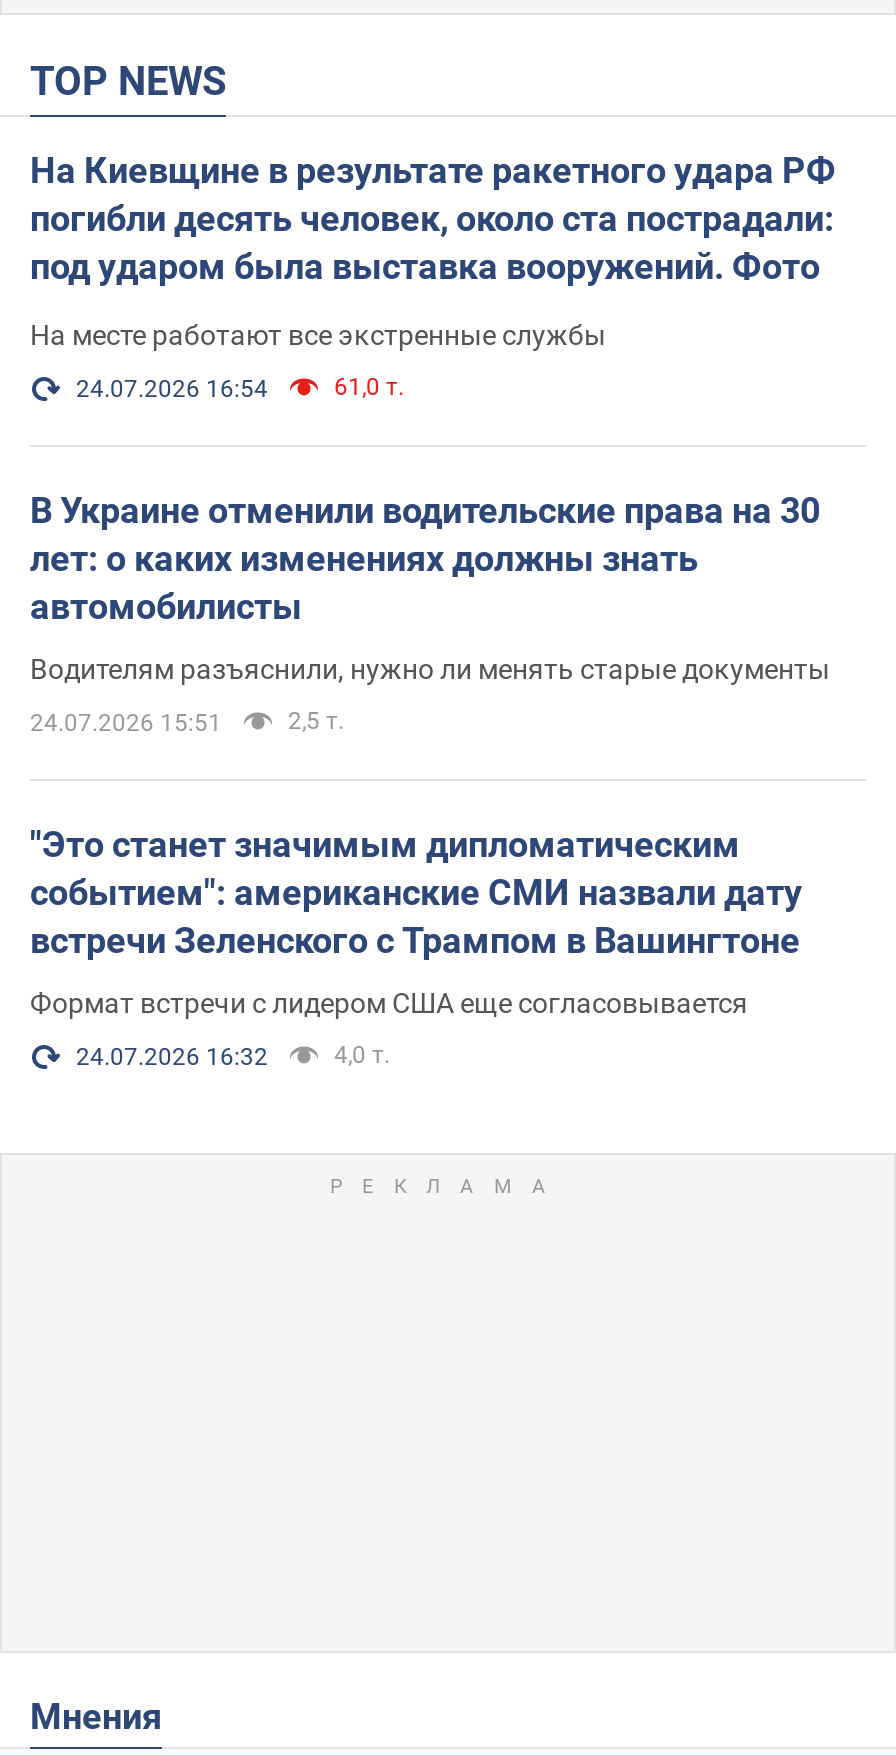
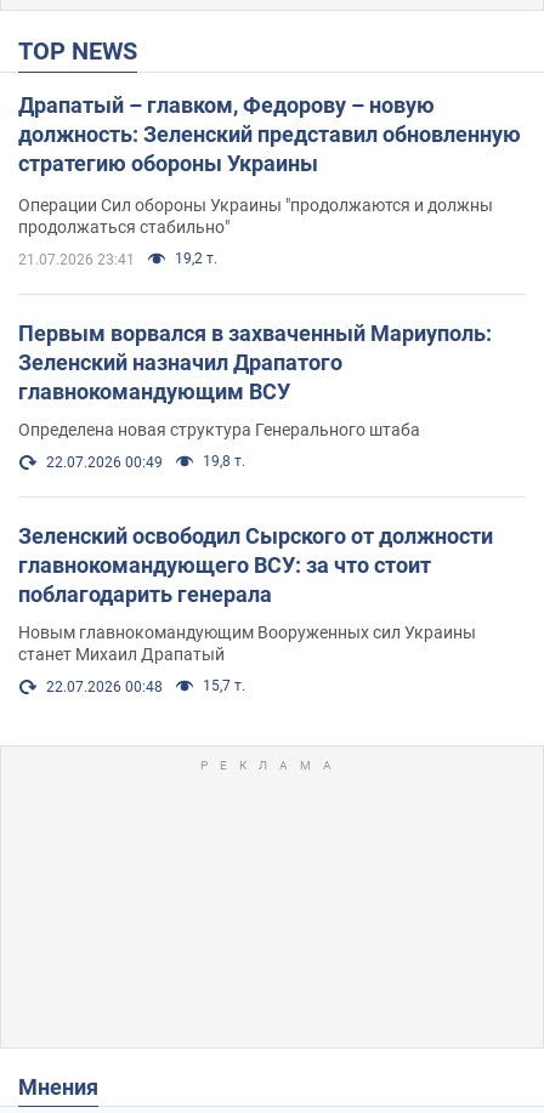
- На Киевщине в результате ракетного удара РФ
- погибли десять человек, около ста пострадали:
- под ударом была выставка вооружений. Фото
+ Драпатый – главком, Федорову – новую
+ должность: Зеленский представил обновленную
+ стратегию обороны Украины

- На месте работают все экстренные службы
+ Операции Сил обороны Украины "продолжаются и должны
+ продолжаться стабильно"

- 24.07.2026 16:54
- 61,0 т.
+ 21.07.2026 23:41
+ 19,2 т.

- В Украине отменили водительские права на 30
- лет: о каких изменениях должны знать
- автомобилисты
+ Первым ворвался в захваченный Мариуполь:
+ Зеленский назначил Драпатого
+ главнокомандующим ВСУ

- Водителям разъяснили, нужно ли менять старые документы
+ Определена новая структура Генерального штаба

- 24.07.2026 15:51
- 2,5 т.
+ 22.07.2026 00:49
+ 19,8 т.

- "Это станет значимым дипломатическим
- событием": американские СМИ назвали дату
- встречи Зеленского с Трампом в Вашингтоне
+ Зеленский освободил Сырского от должности
+ главнокомандующего ВСУ: за что стоит
+ поблагодарить генерала

- Формат встречи с лидером США еще согласовывается
+ Новым главнокомандующим Вооруженных сил Украины
+ станет Михаил Драпатый

- 24.07.2026 16:32
- 4,0 т.
+ 22.07.2026 00:48
+ 15,7 т.
